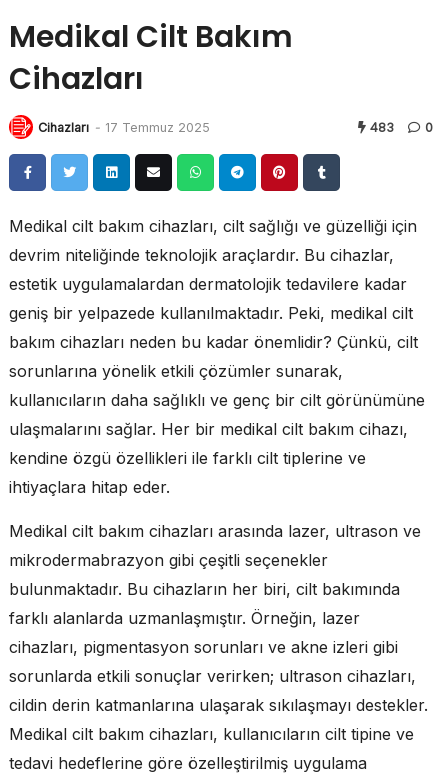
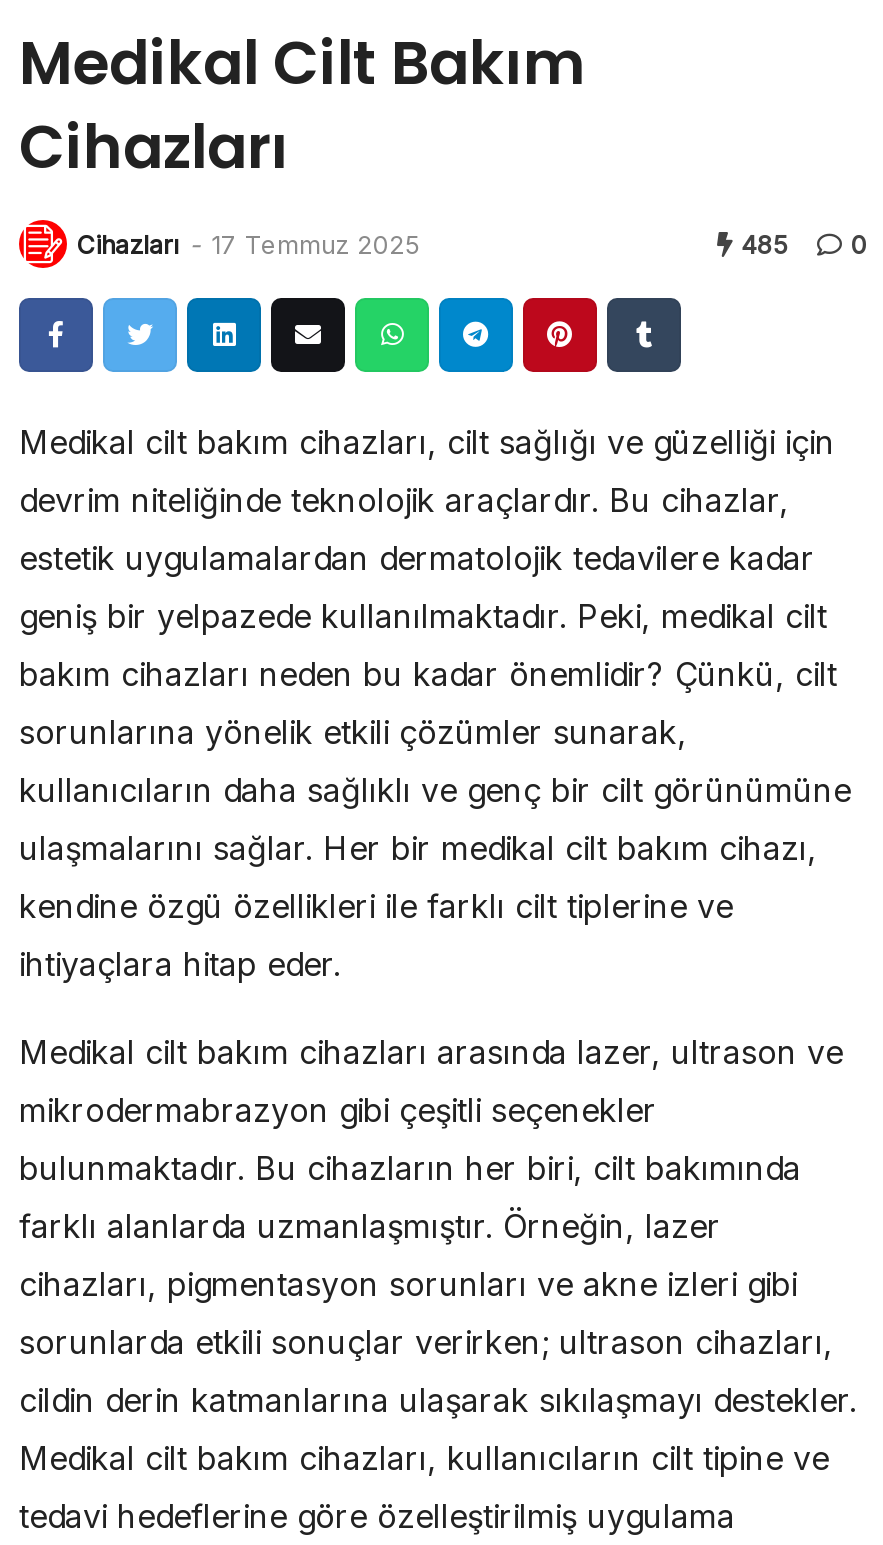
- 483 0
+ 485 0
